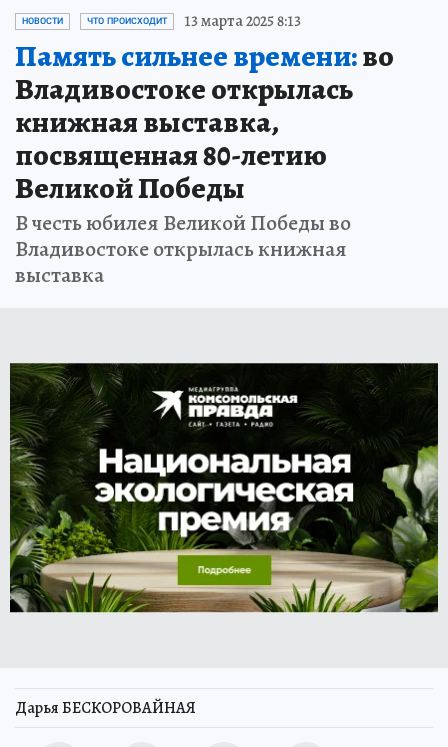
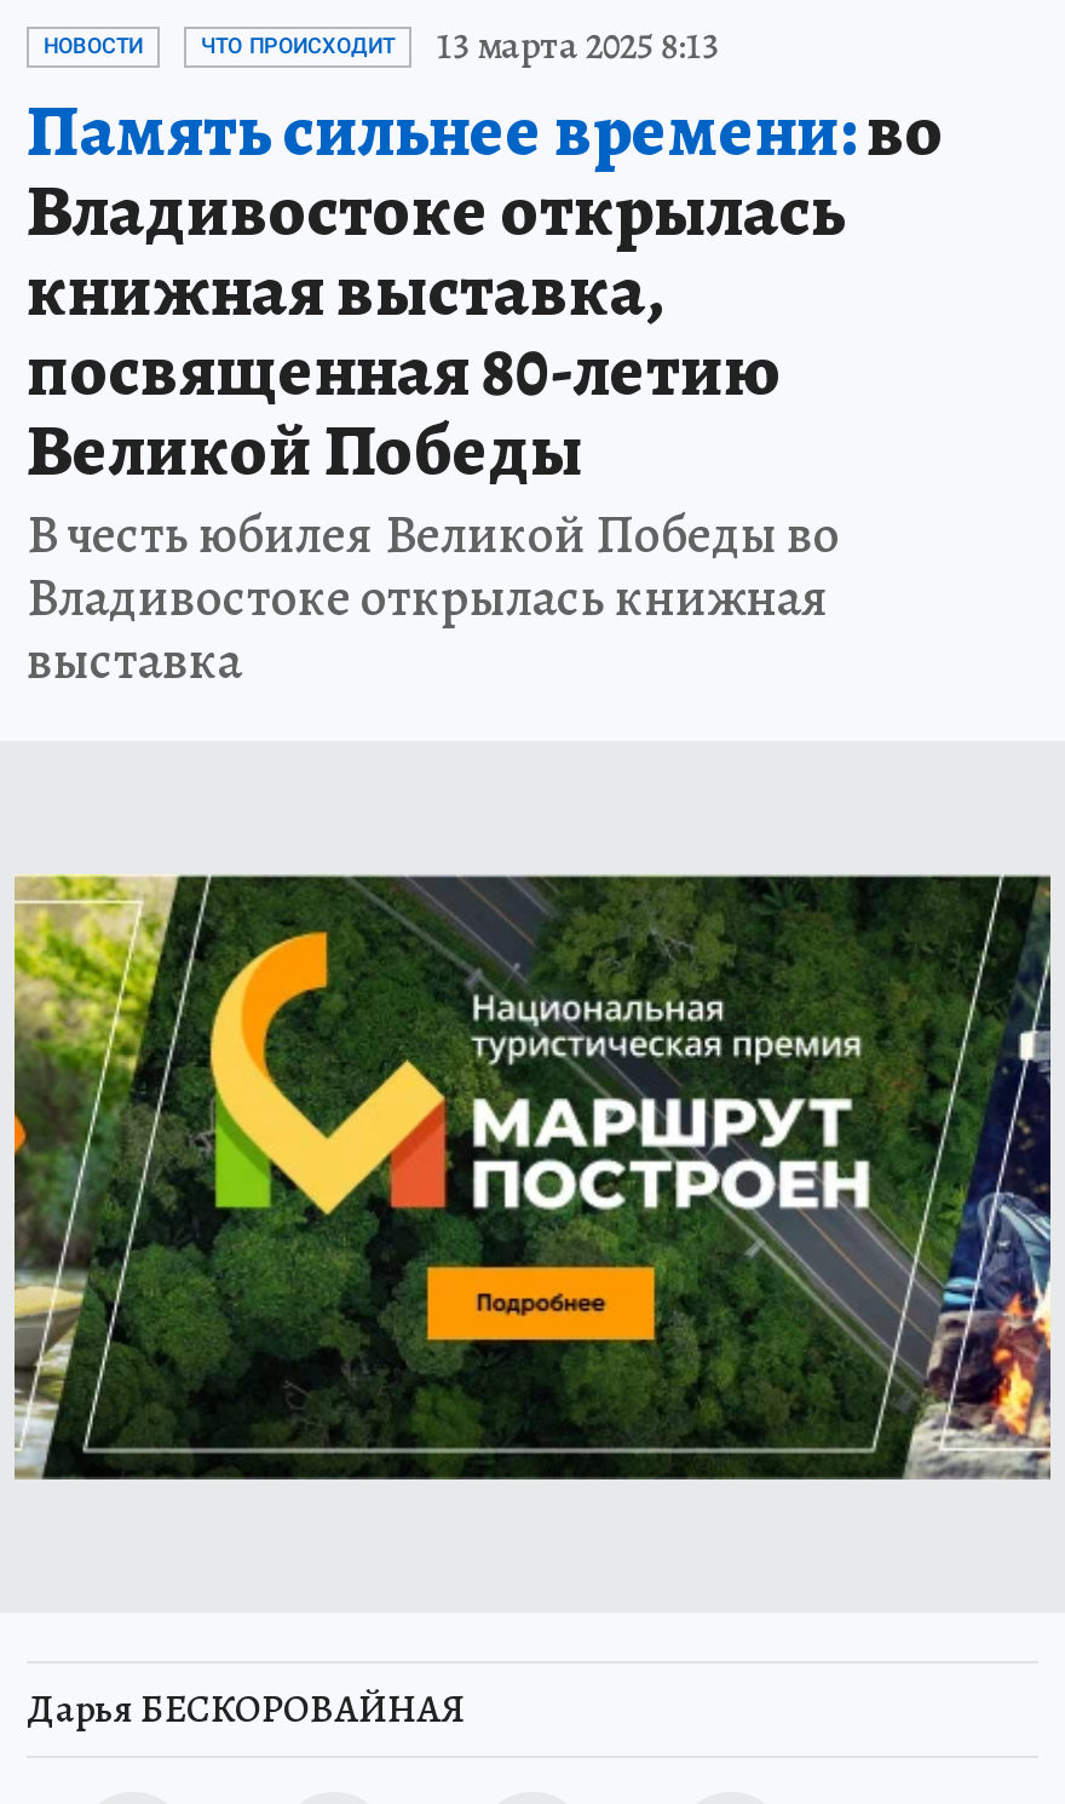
- [image]
+ [image]
